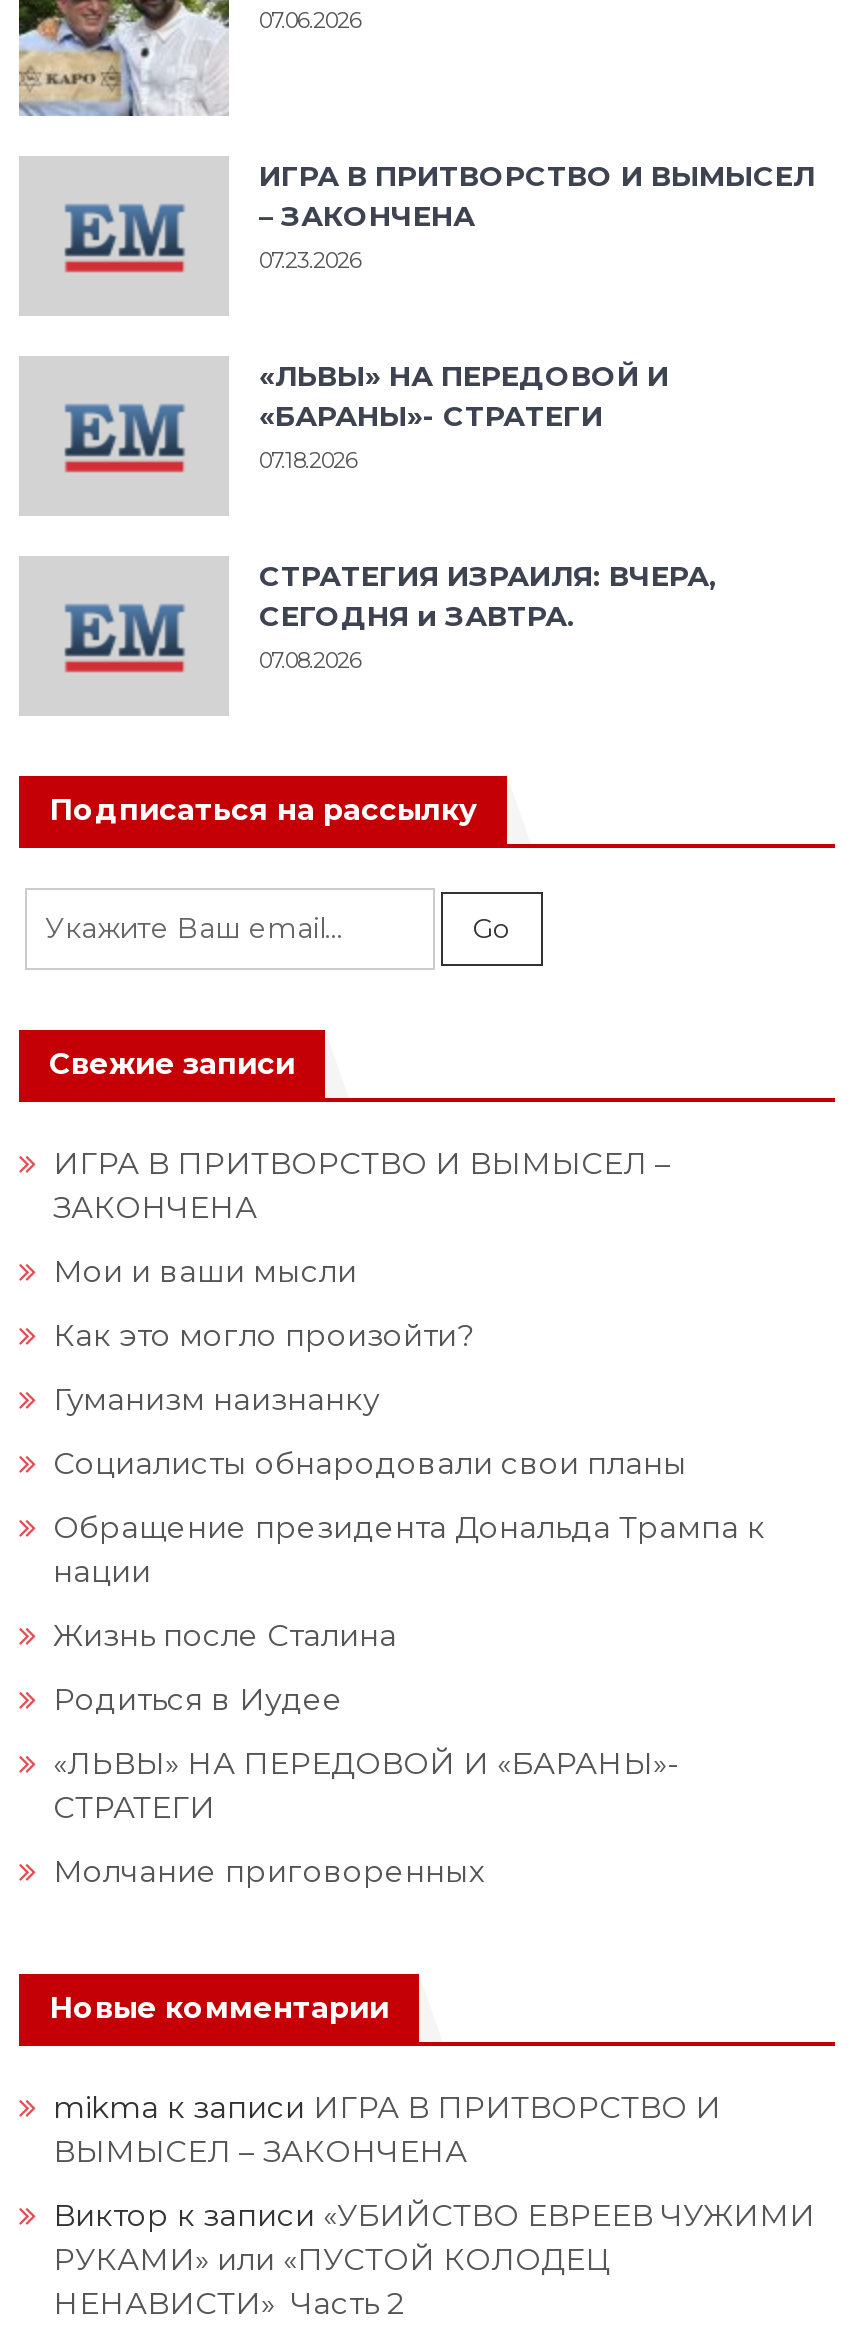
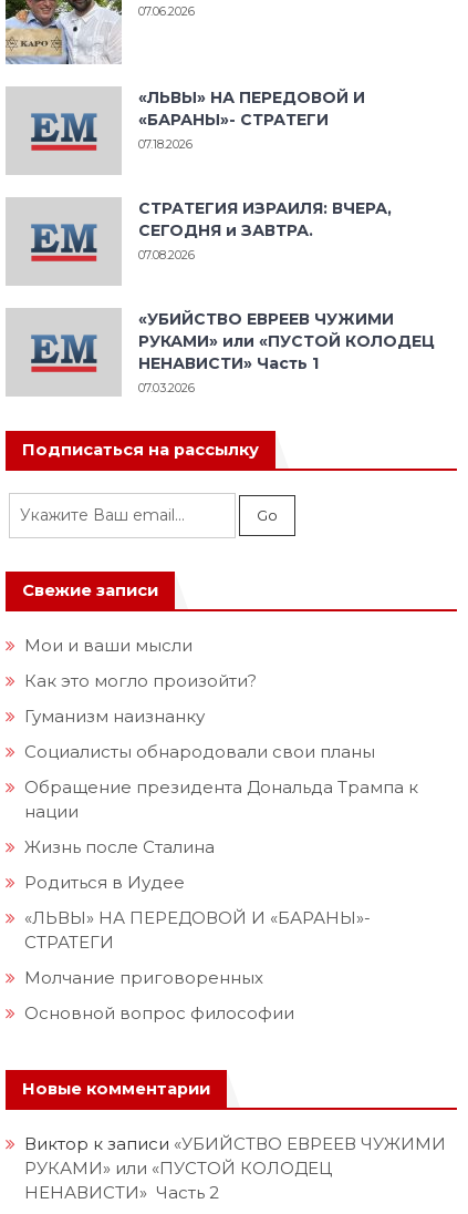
- ИГРА В ПРИТВОРСТВО И ВЫМЫСЕЛ
- – ЗАКОНЧЕНА
- 07.23.2026

moved up: «ЛЬВЫ» НА ПЕРЕДОВОЙ И | «БАРАНЫ»- СТРАТЕГИ | 07.18.2026 | СТРАТЕГИЯ ИЗРАИЛЯ: ВЧЕРА, | СЕГОДНЯ и ЗАВТРА. | 07.08.2026

+ «УБИЙСТВО ЕВРЕЕВ ЧУЖИМИ
+ РУКАМИ» или «ПУСТОЙ КОЛОДЕЦ
+ НЕНАВИСТИ» Часть 1
+ 07.03.2026

- ИГРА В ПРИТВОРСТВО И ВЫМЫСЕЛ –
- ЗАКОНЧЕНА

+ Основной вопрос философии

- mikma к записи ИГРА В ПРИТВОРСТВО И
- ВЫМЫСЕЛ – ЗАКОНЧЕНА
